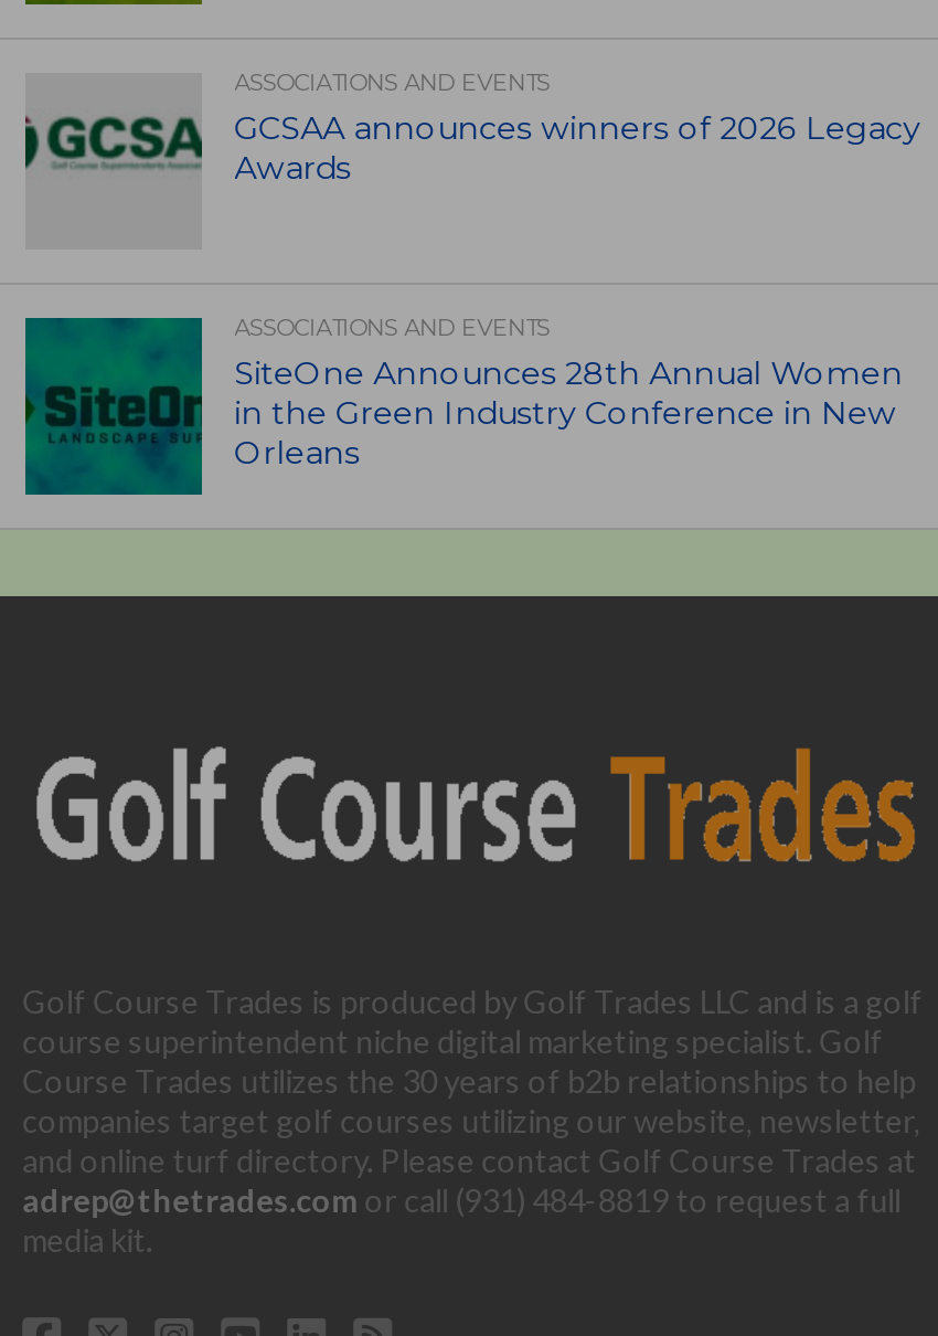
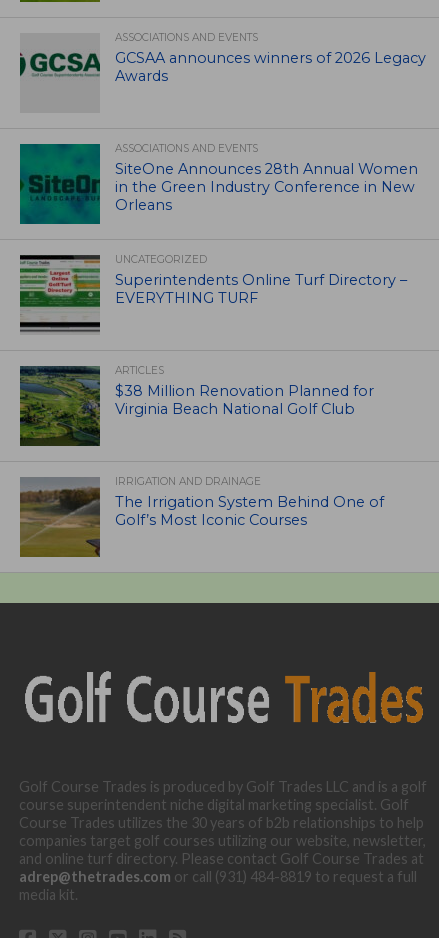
+ [image]
+ UNCATEGORIZED
+ Superintendents Online Turf Directory –
+ EVERYTHING TURF

+ [image]
+ ARTICLES
+ $38 Million Renovation Planned for
+ Virginia Beach National Golf Club

+ [image]
+ IRRIGATION AND DRAINAGE
+ The Irrigation System Behind One of
+ Golf’s Most Iconic Courses
